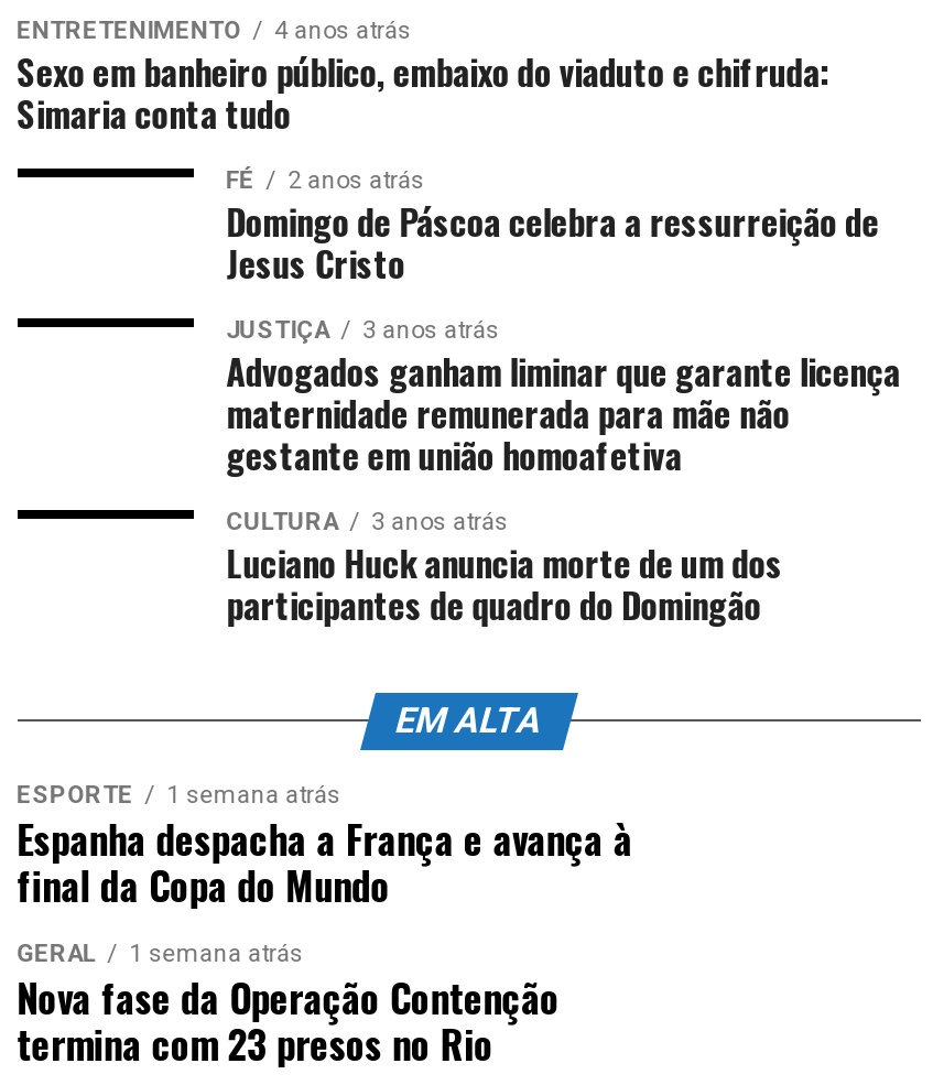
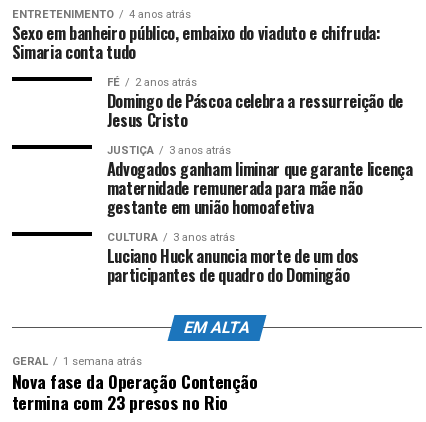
- ESPORTE
- 1 semana atrás
- Espanha despacha a França e avança à
- final da Copa do Mundo
